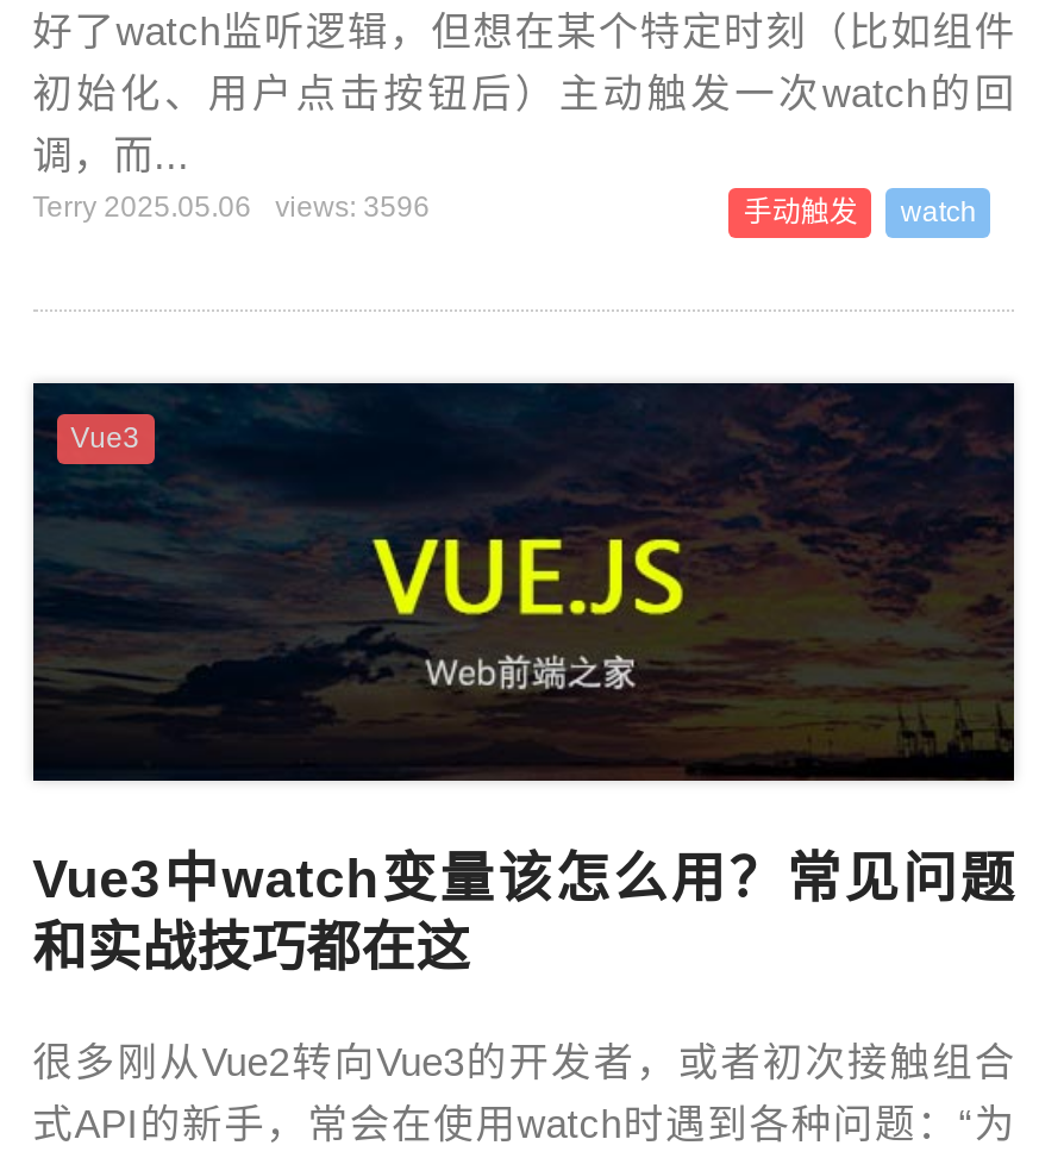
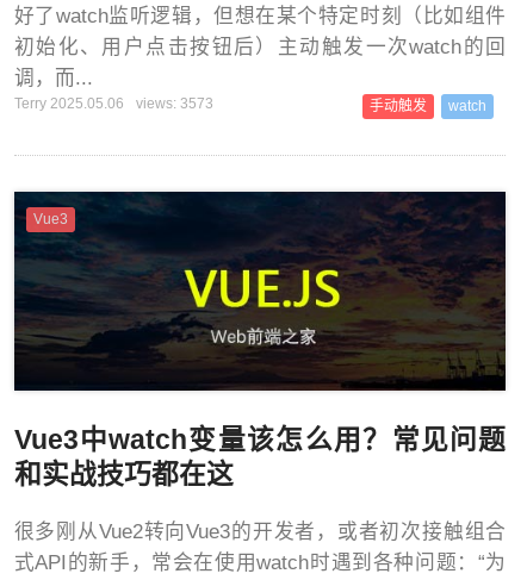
- Terry 2025.05.06 views: 3596
+ Terry 2025.05.06 views: 3573
